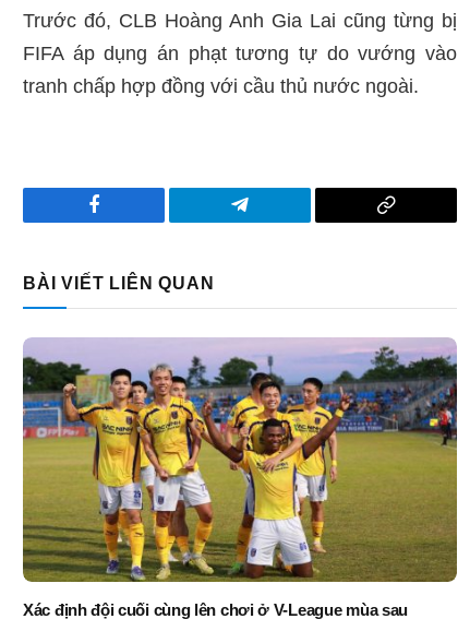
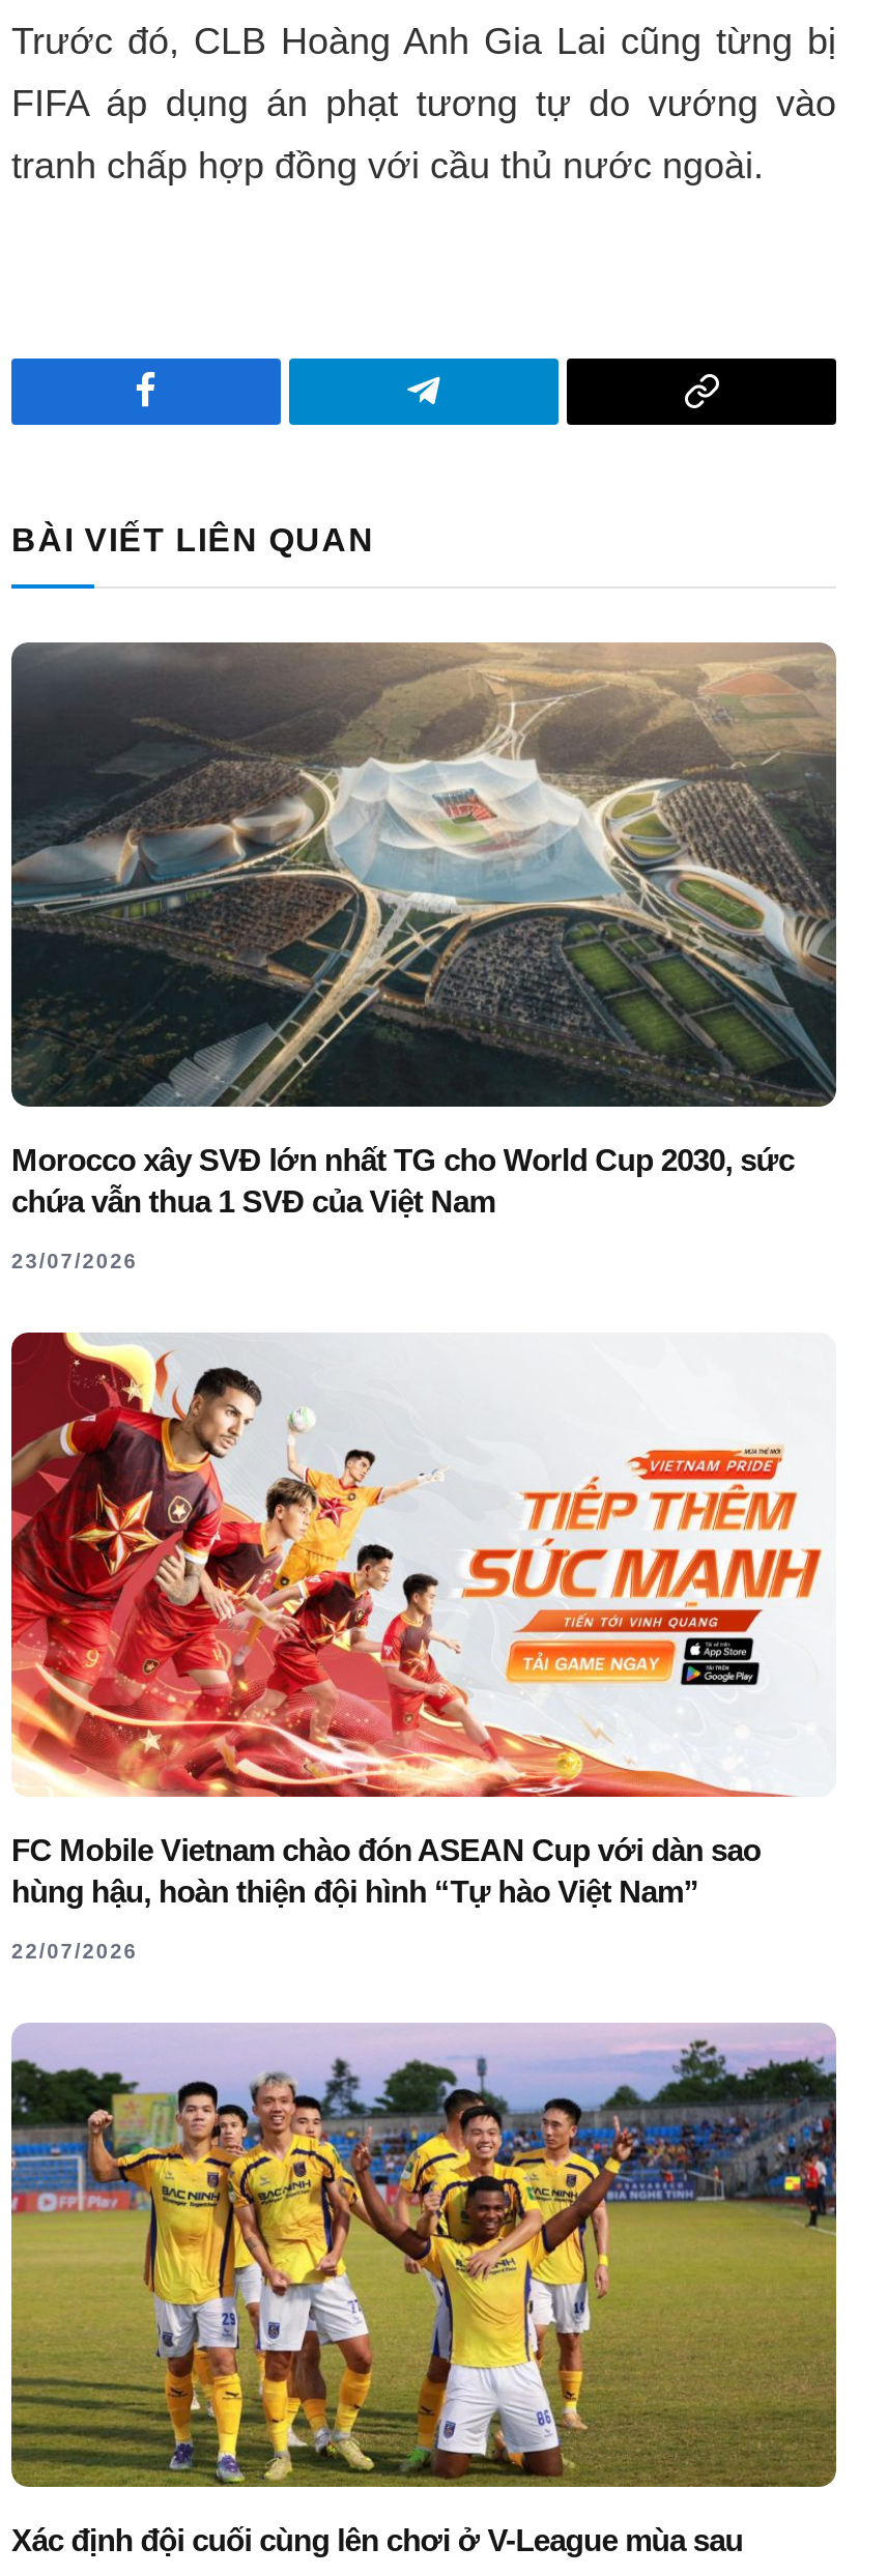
+ [image]
+ Morocco xây SVĐ lớn nhất TG cho World Cup 2030, sức
+ chứa vẫn thua 1 SVĐ của Việt Nam
+ 23/07/2026

+ [image]
+ FC Mobile Vietnam chào đón ASEAN Cup với dàn sao
+ hùng hậu, hoàn thiện đội hình “Tự hào Việt Nam”
+ 22/07/2026
